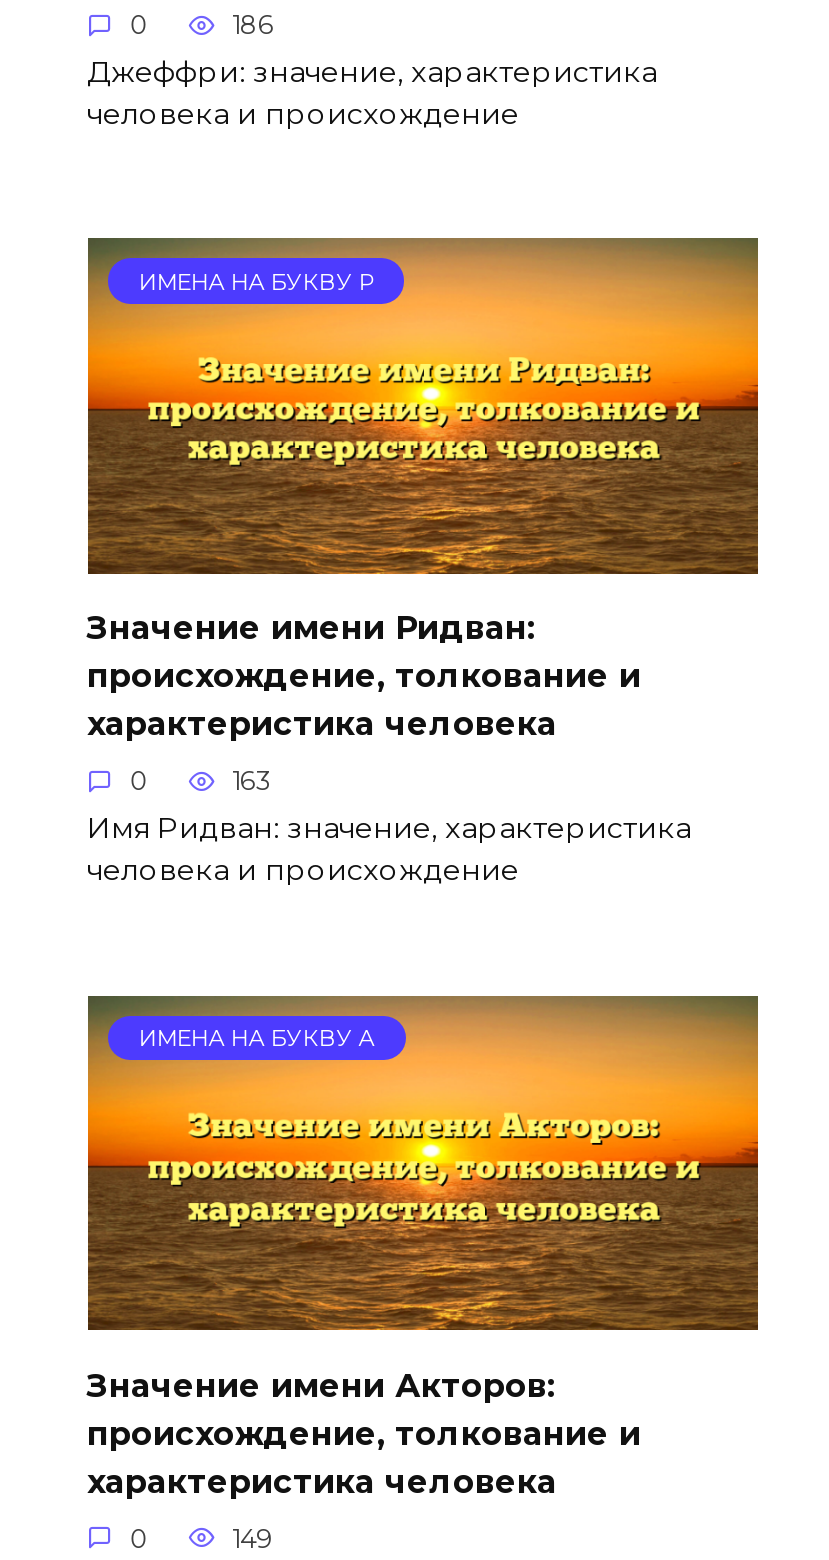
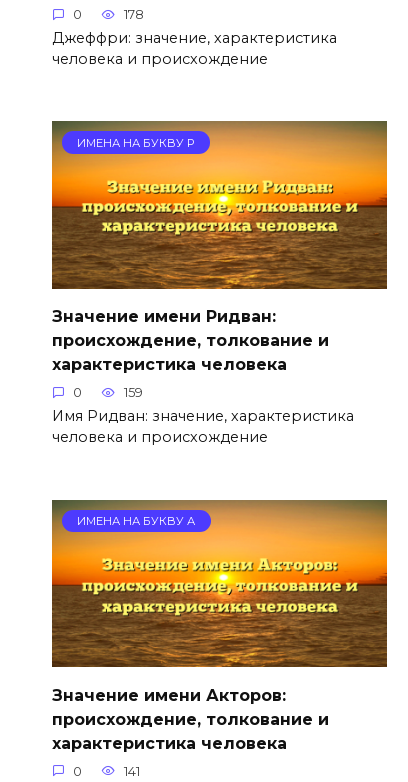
- 186
+ 178

- 163
+ 159

- 149
+ 141
